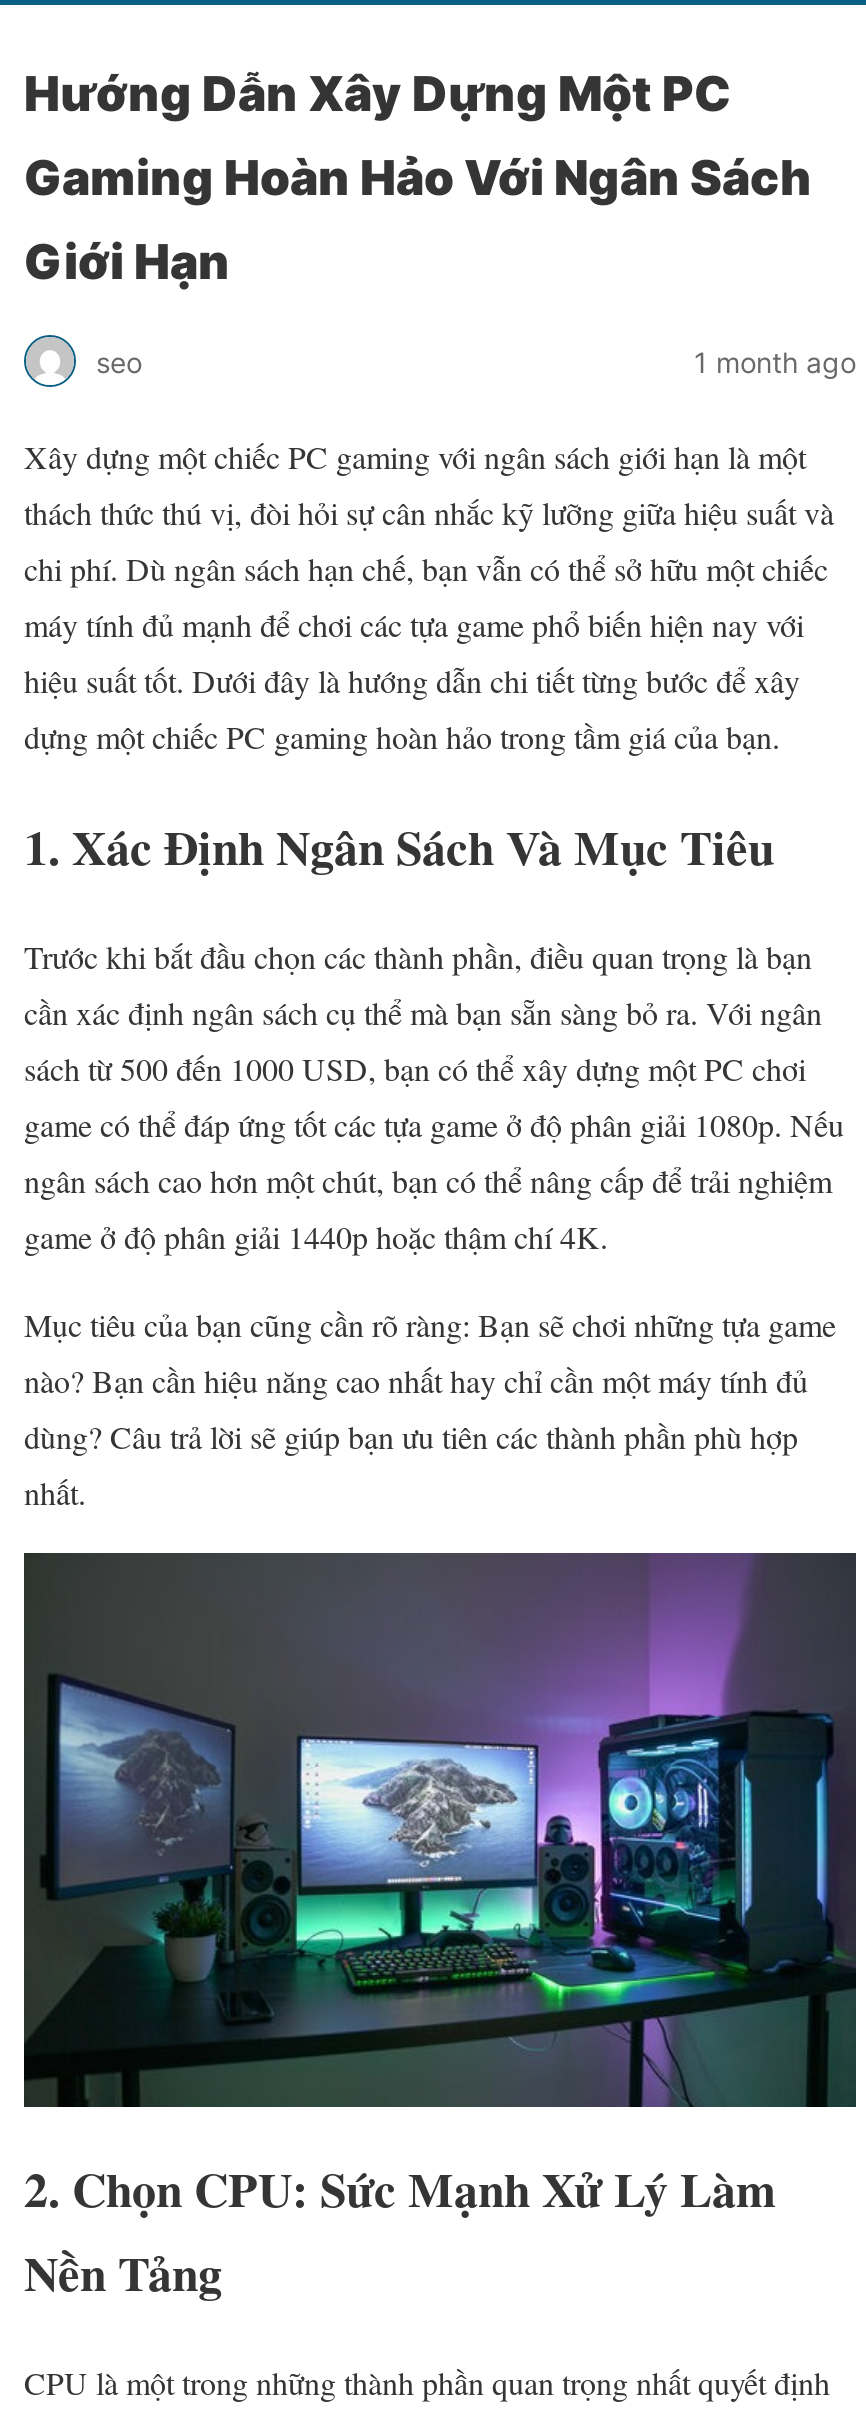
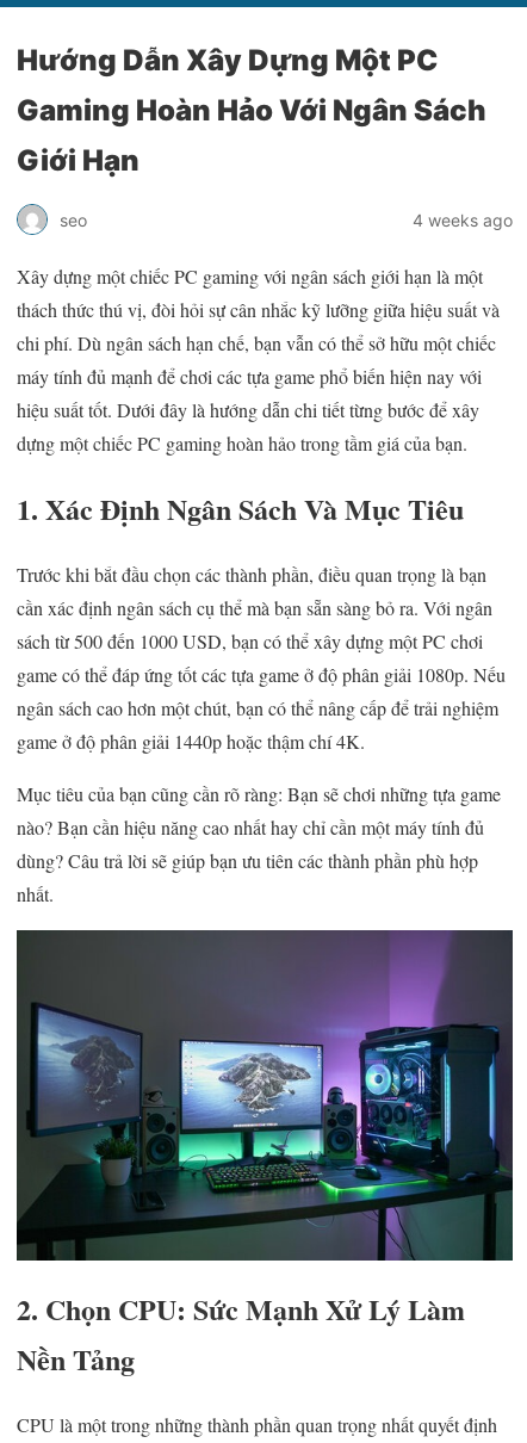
- 1 month ago
+ 4 weeks ago
